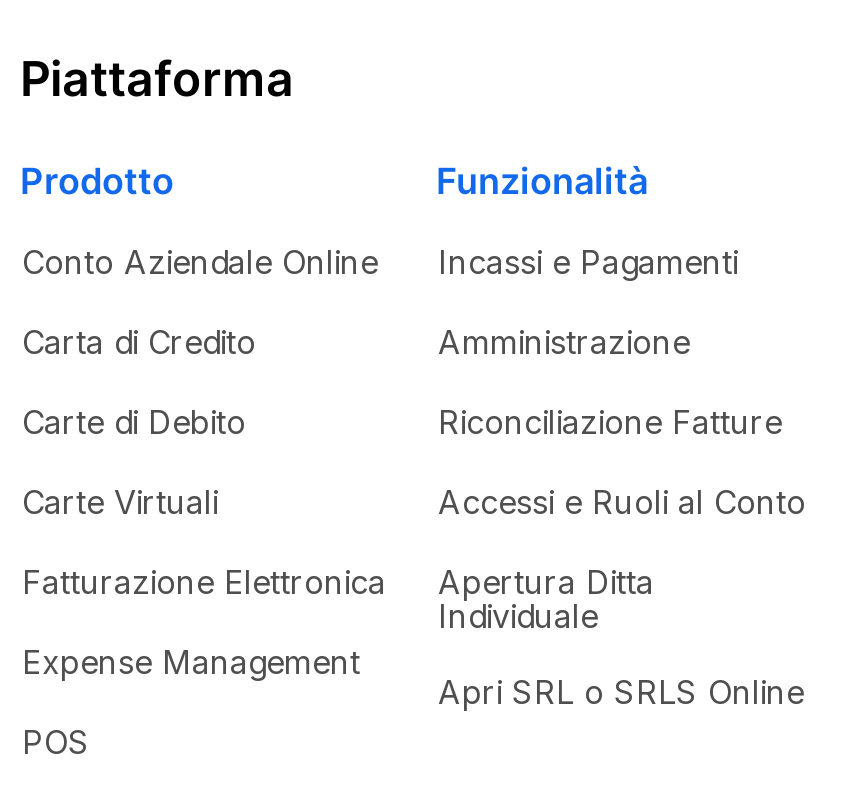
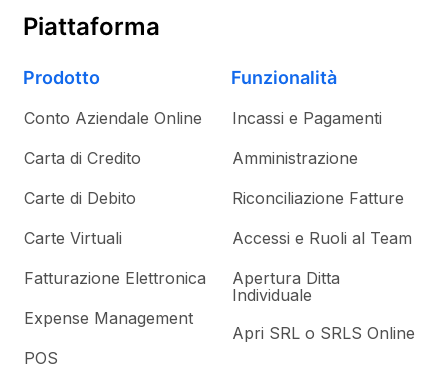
- Accessi e Ruoli al Conto
+ Accessi e Ruoli al Team
